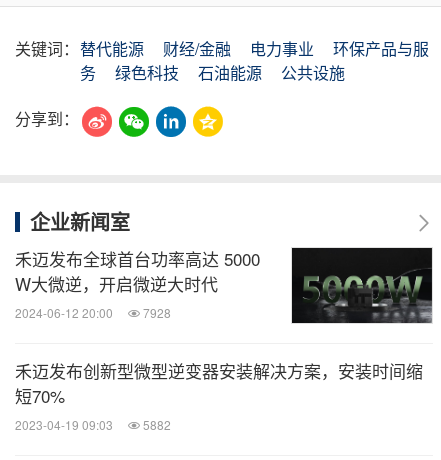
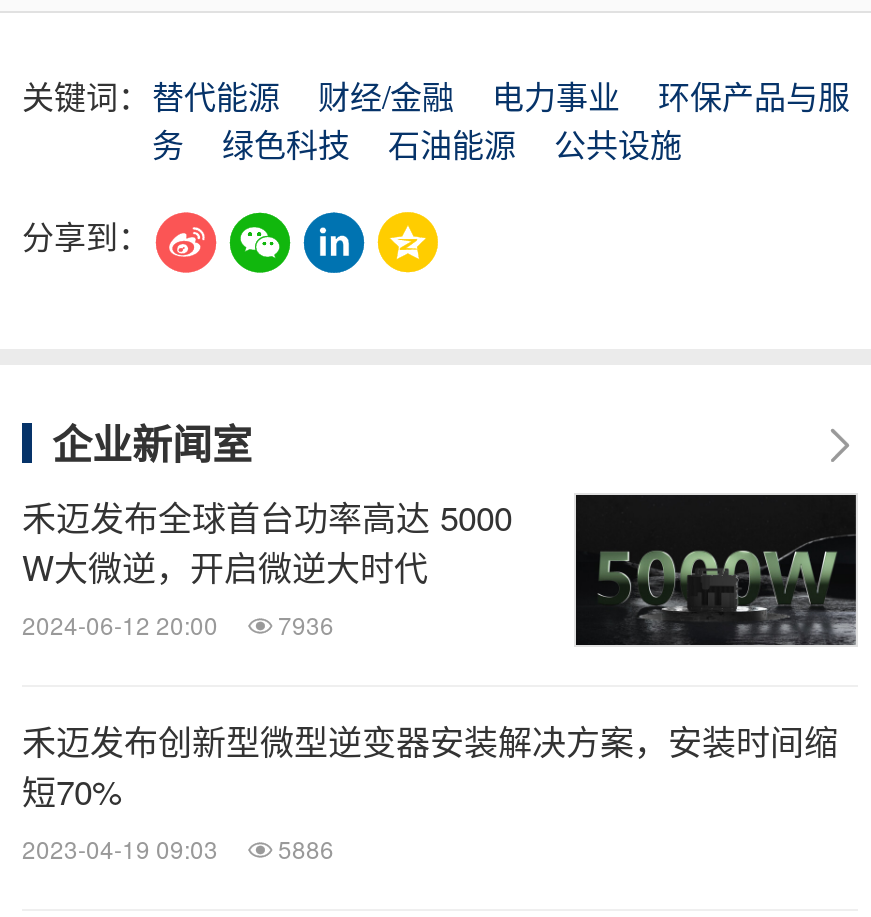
- 2024-06-12 20:00 7928
+ 2024-06-12 20:00 7936

- 2023-04-19 09:03 5882
+ 2023-04-19 09:03 5886
